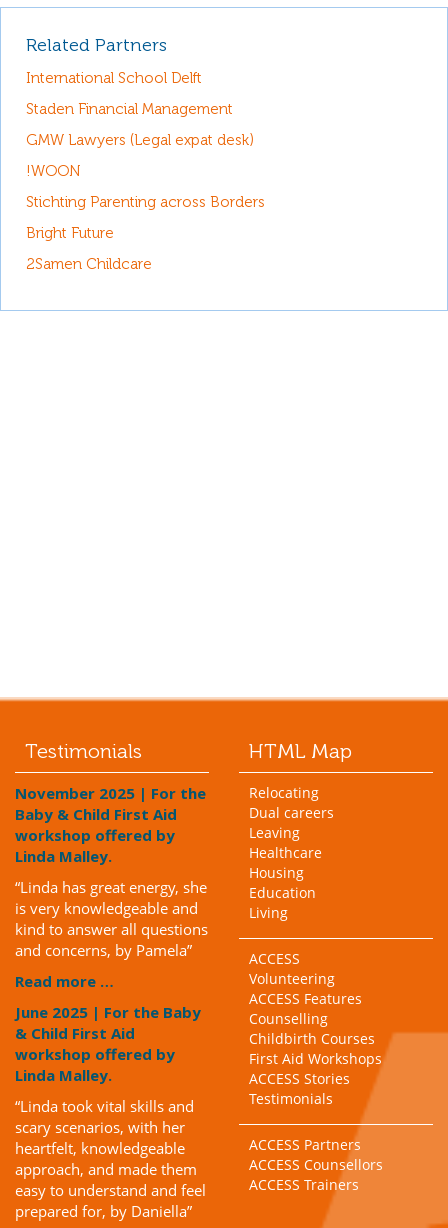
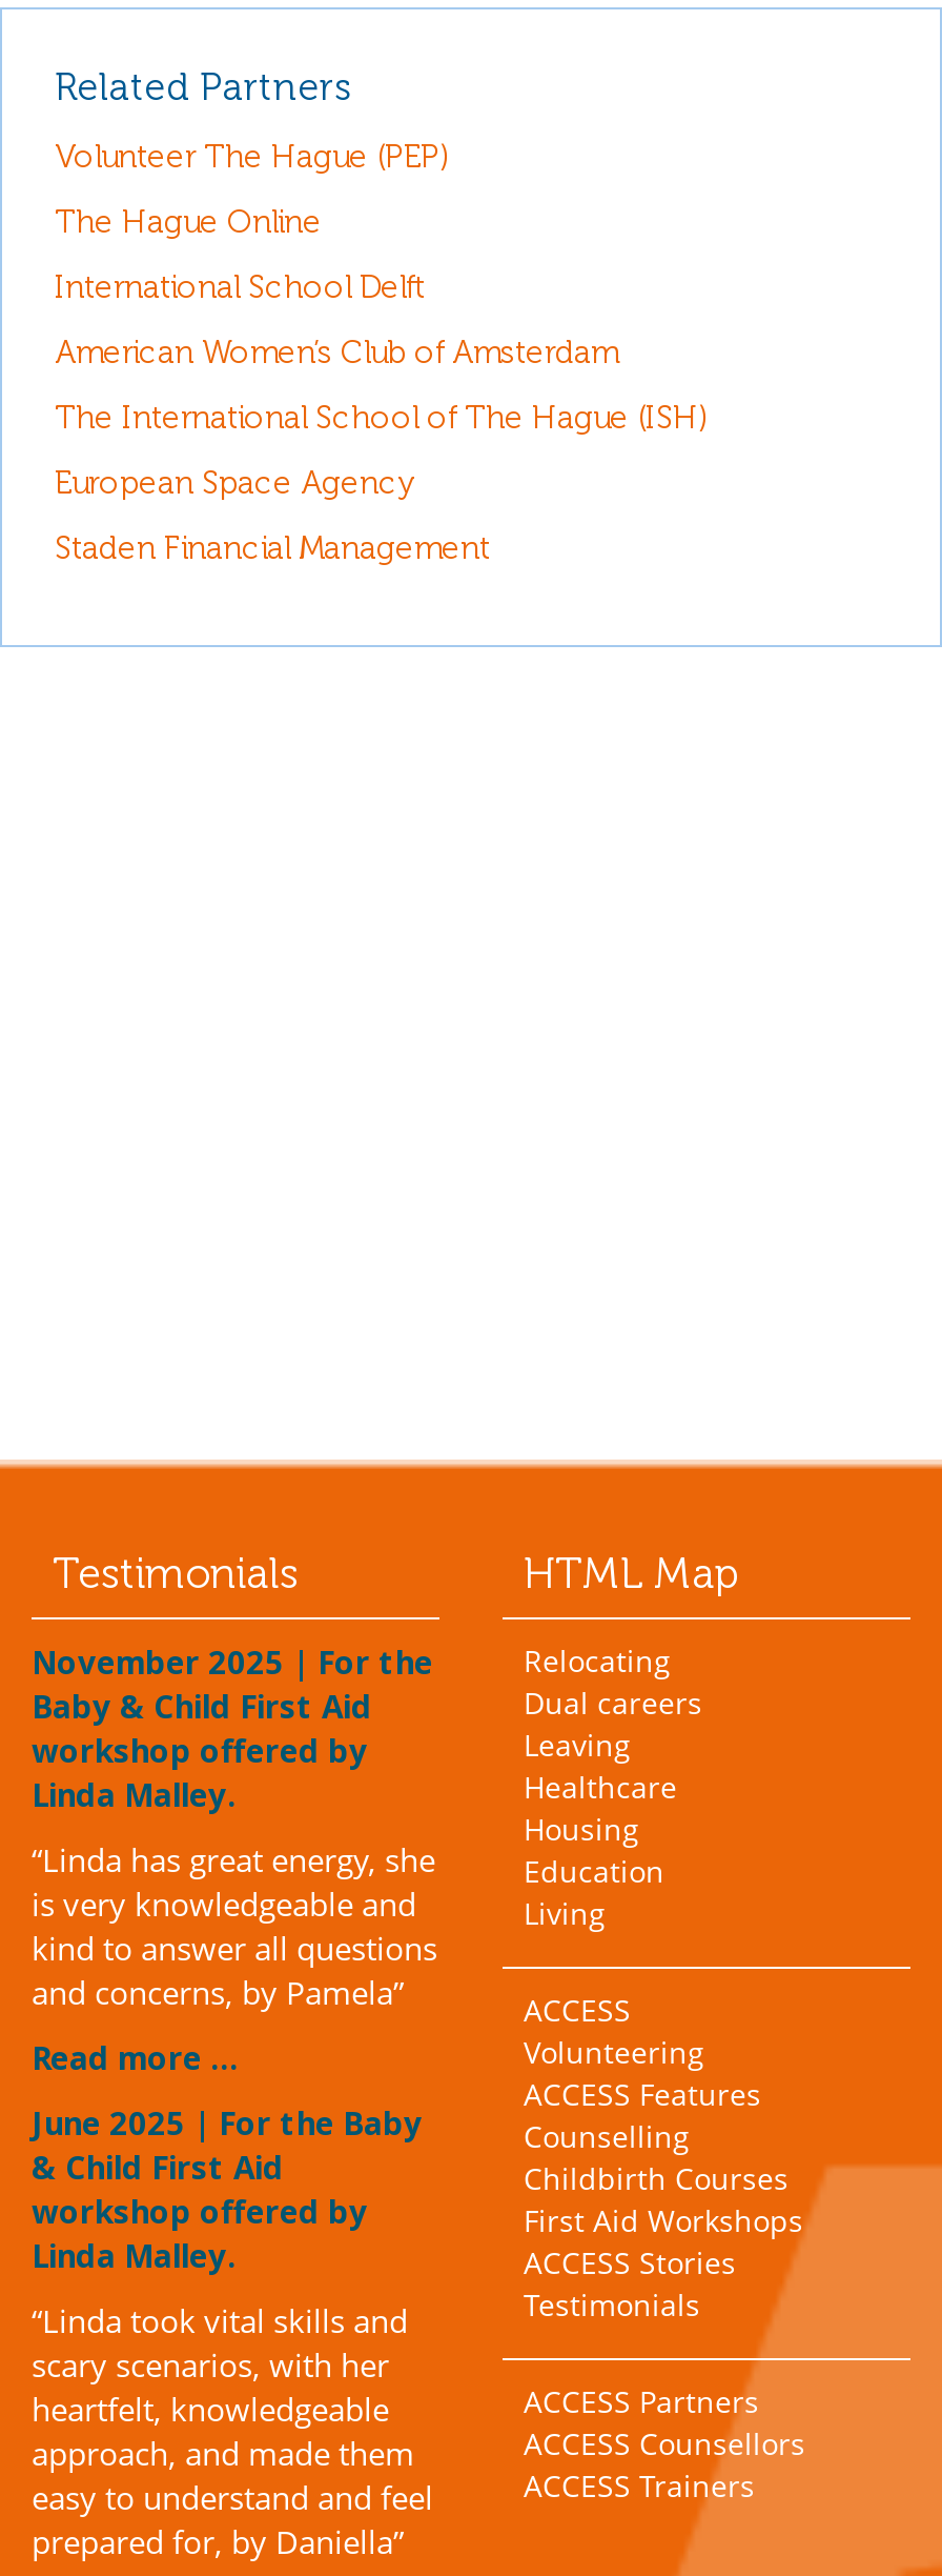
+ Volunteer The Hague (PEP)
+ The Hague Online

moved down: International School Delft

+ American Women’s Club of Amsterdam
+ The International School of The Hague (ISH)
+ European Space Agency

moved down: Staden Financial Management

- GMW Lawyers (Legal expat desk)
- !WOON
- Stichting Parenting across Borders
- Bright Future
- 2Samen Childcare
